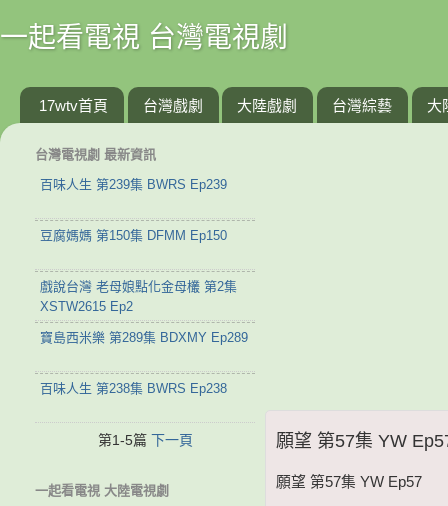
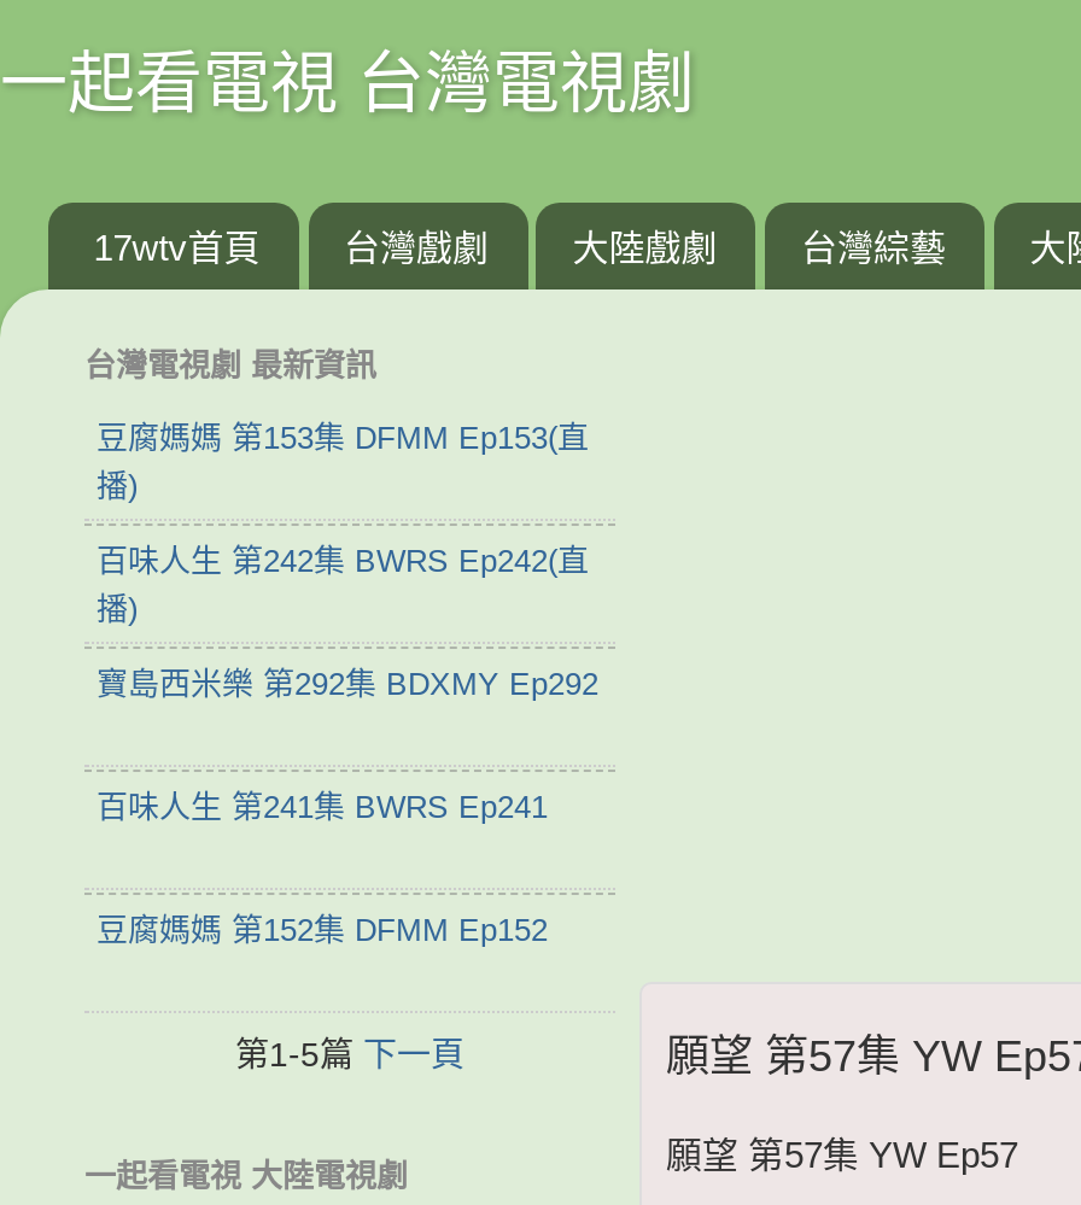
- 百味人生 第239集 BWRS Ep239
+ 豆腐媽媽 第153集 DFMM Ep153(直
+ 播)

- 豆腐媽媽 第150集 DFMM Ep150
+ 百味人生 第242集 BWRS Ep242(直
+ 播)

- 戲說台灣 老母娘點化金母欉 第2集
- XSTW2615 Ep2
+ 寶島西米樂 第292集 BDXMY Ep292

- 寶島西米樂 第289集 BDXMY Ep289
+ 百味人生 第241集 BWRS Ep241

- 百味人生 第238集 BWRS Ep238
+ 豆腐媽媽 第152集 DFMM Ep152
